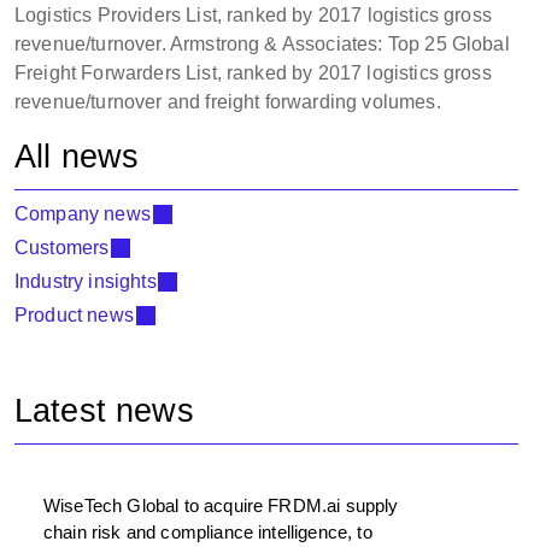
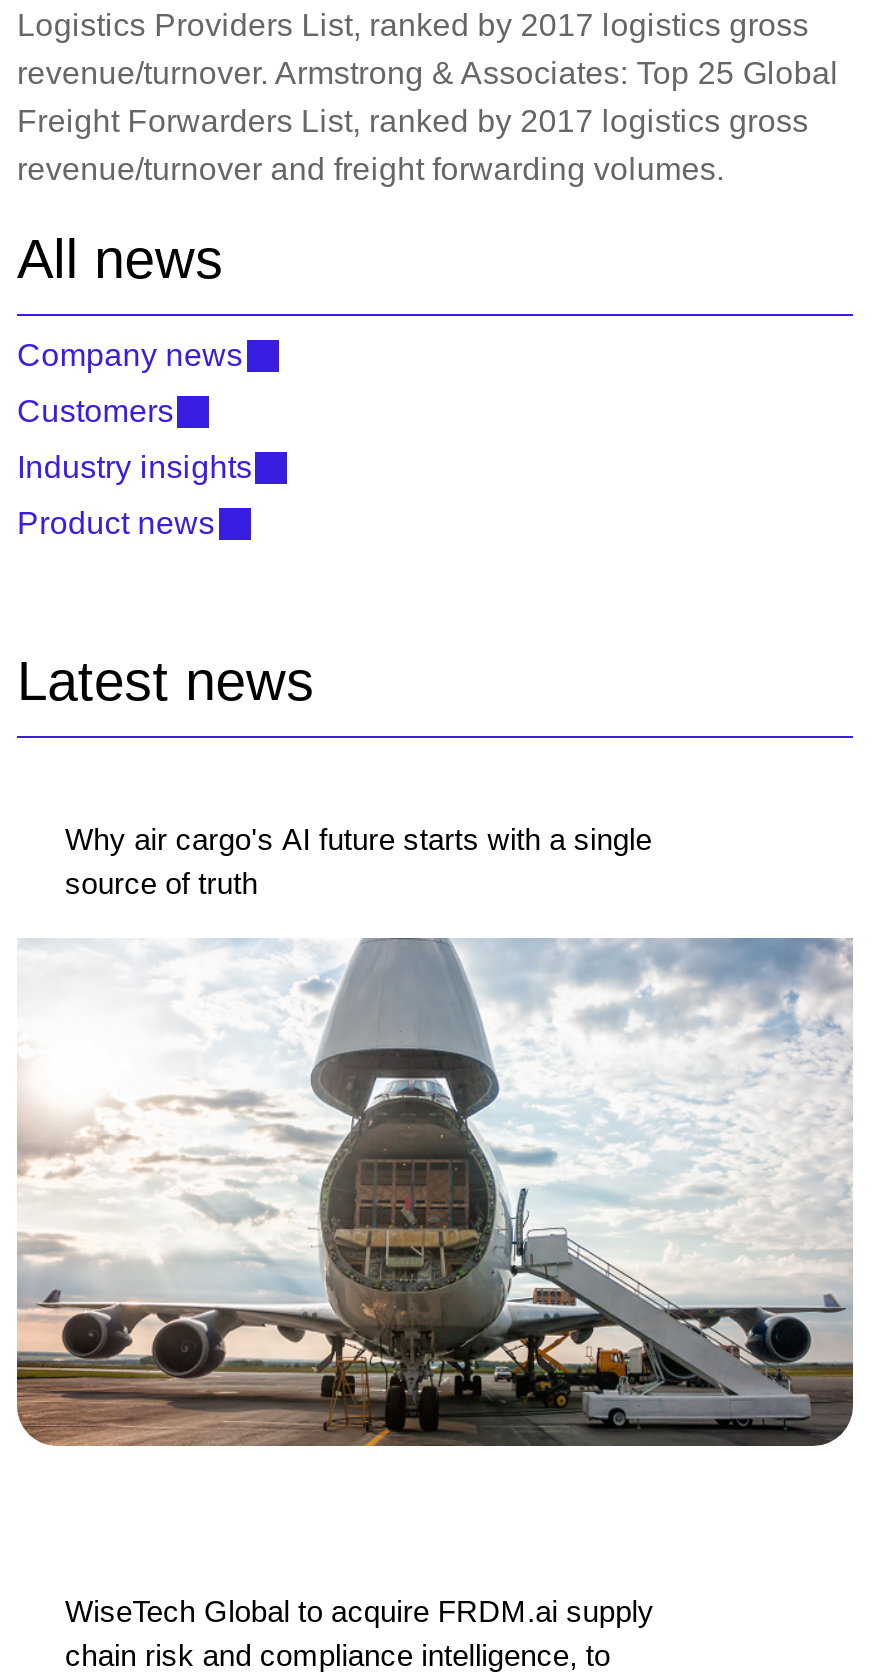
+ [image]

+ Why air cargo's AI future starts with a single
+ source of truth
